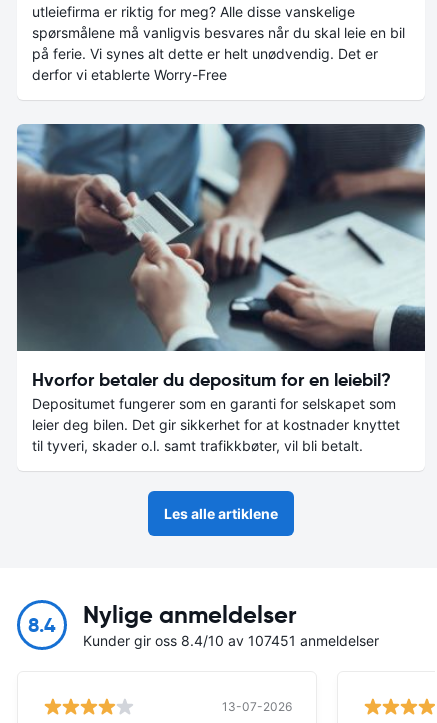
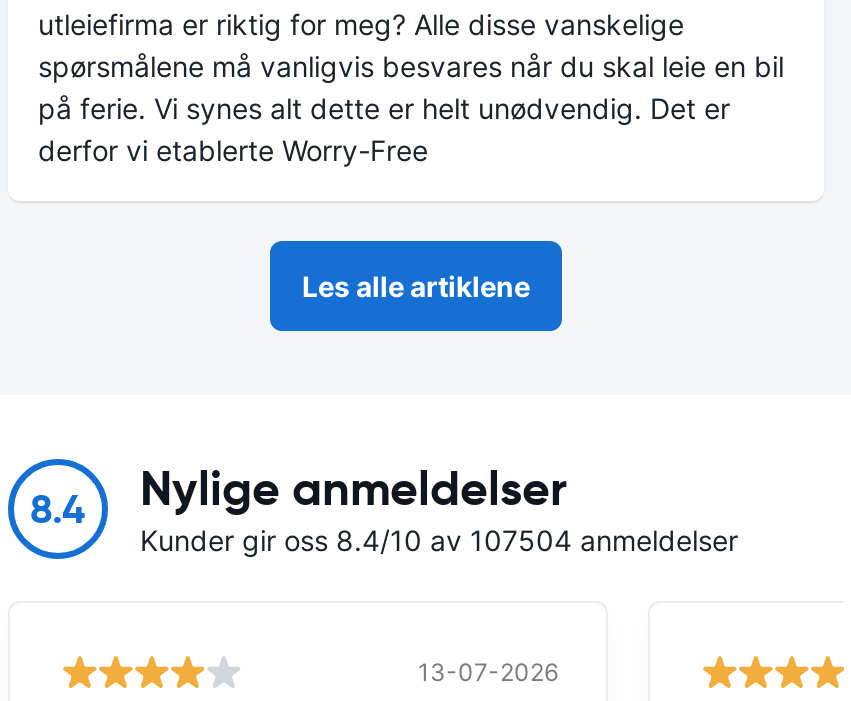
- [image]
- Hvorfor betaler du depositum for en leiebil?
- Depositumet fungerer som en garanti for selskapet som
- leier deg bilen. Det gir sikkerhet for at kostnader knyttet
- til tyveri, skader o.l. samt trafikkbøter, vil bli betalt.

- Kunder gir oss 8.4/10 av 107451 anmeldelser
+ Kunder gir oss 8.4/10 av 107504 anmeldelser
